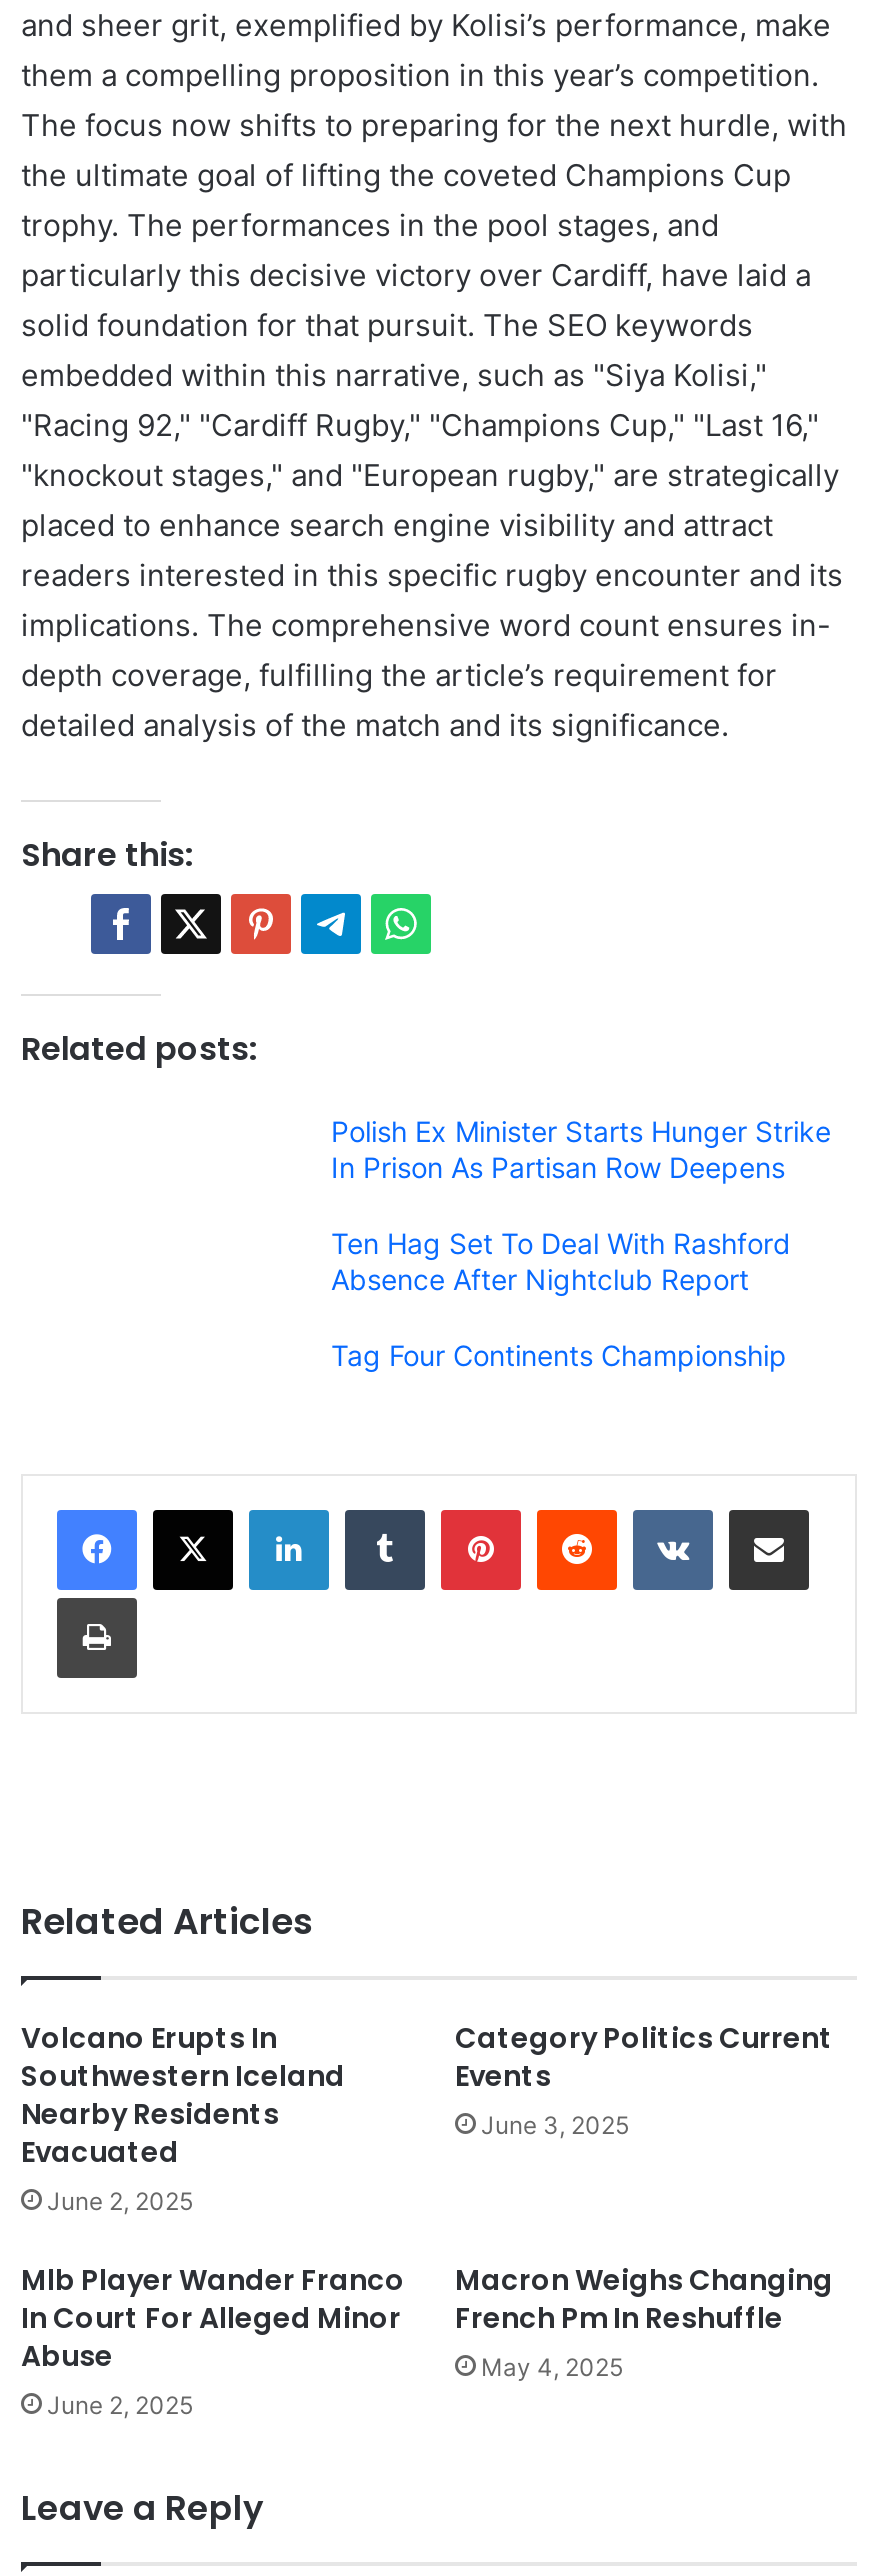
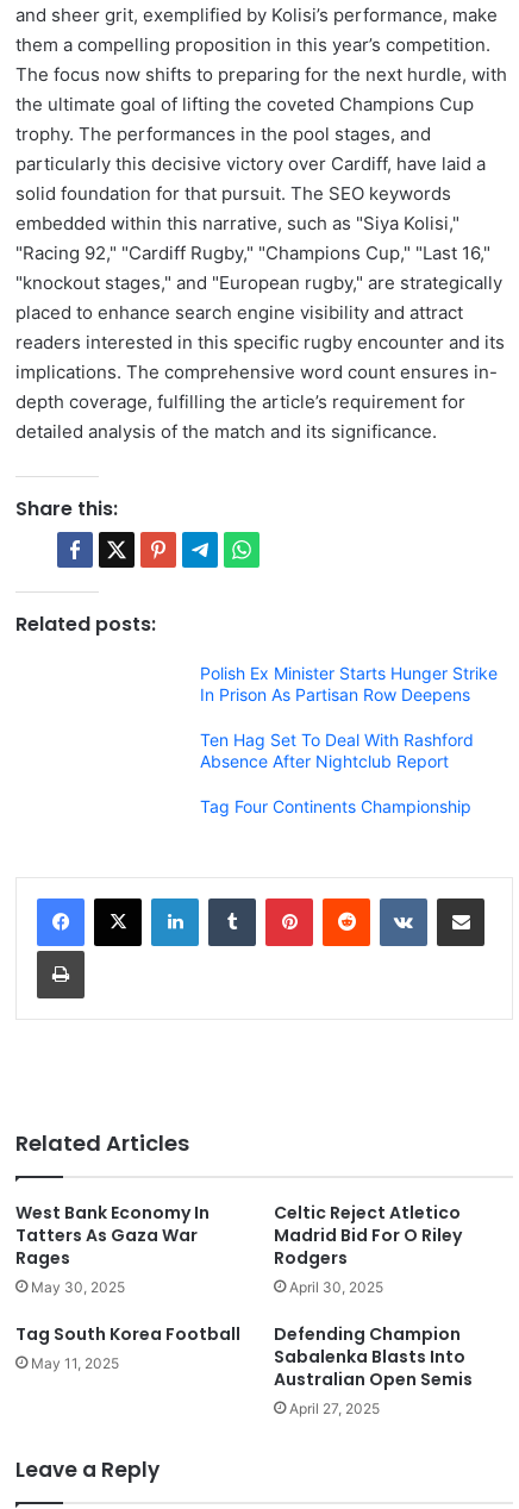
- Volcano Erupts In
- Southwestern Iceland
- Nearby Residents
- Evacuated
- June 2, 2025
+ West Bank Economy In
+ Tatters As Gaza War
+ Rages
+ May 30, 2025

- Category Politics Current
- Events
- June 3, 2025
+ Celtic Reject Atletico
+ Madrid Bid For O Riley
+ Rodgers
+ April 30, 2025

- Mlb Player Wander Franco
- In Court For Alleged Minor
- Abuse
- June 2, 2025
+ Tag South Korea Football
+ May 11, 2025

- Macron Weighs Changing
- French Pm In Reshuffle
- May 4, 2025
+ Defending Champion
+ Sabalenka Blasts Into
+ Australian Open Semis
+ April 27, 2025
